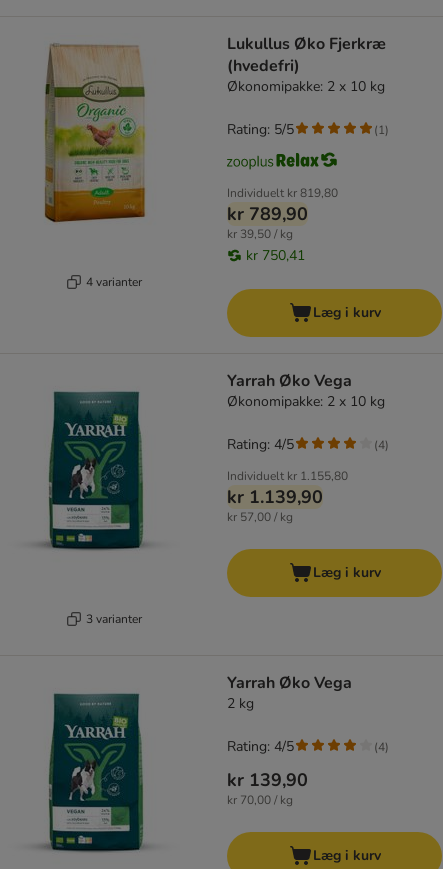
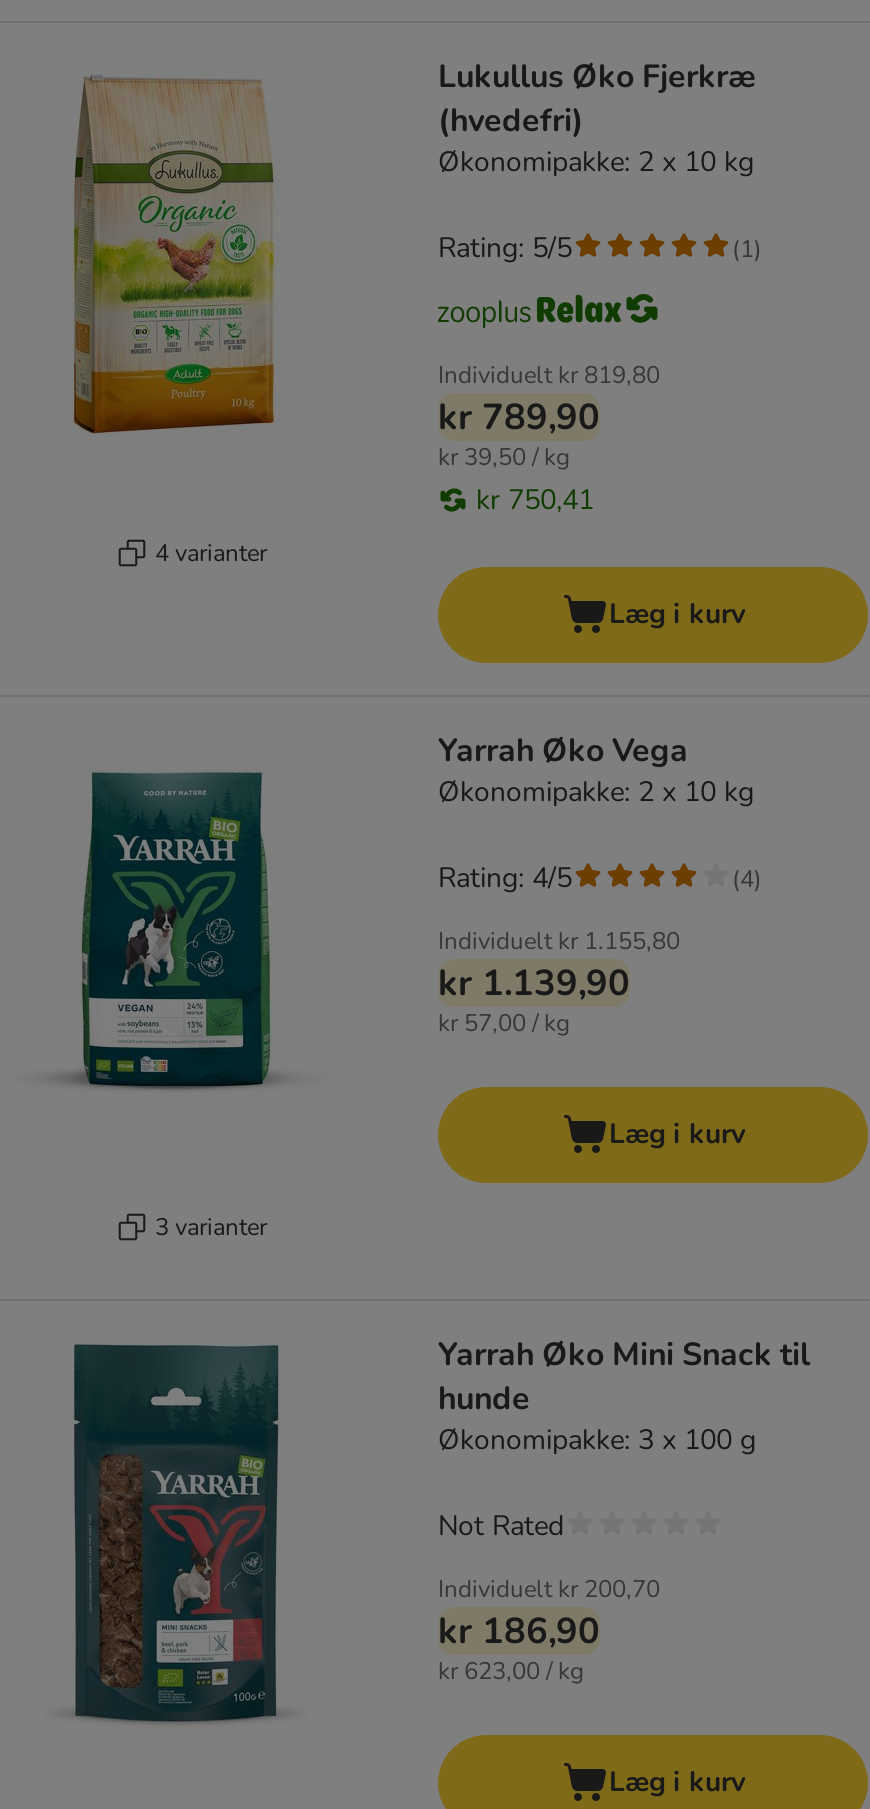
- [image]
+ [image]

- Yarrah Øko Vega
- 2 kg
+ Yarrah Øko Mini Snack til
+ hunde
+ Økonomipakke: 3 x 100 g

- Rating: 4/5
- (4)
+ Not Rated

- kr 139,90
- kr 70,00 / kg
+ Individuelt kr 200,70
+ kr 186,90
+ kr 623,00 / kg
